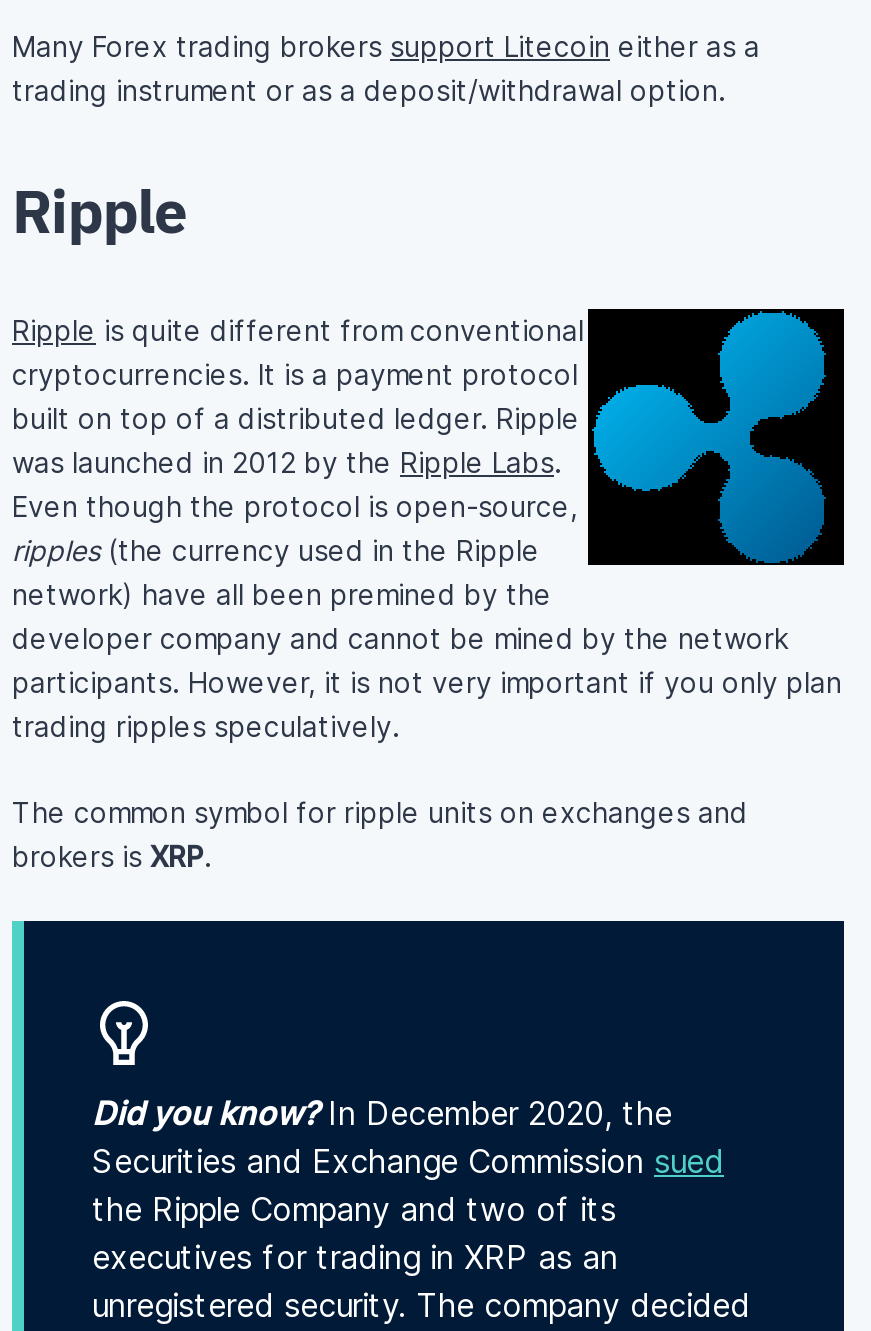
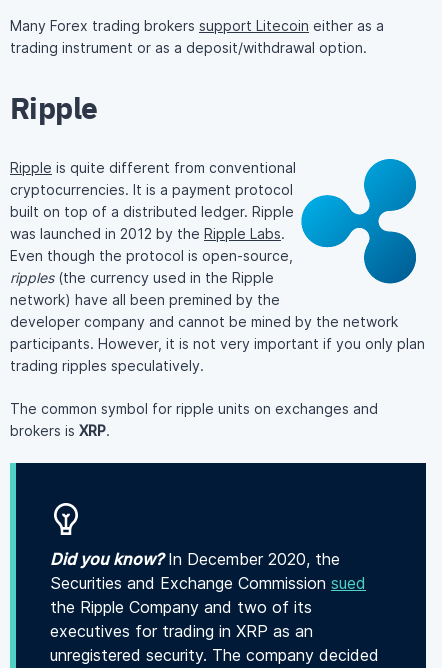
- [image]
+ [image]
